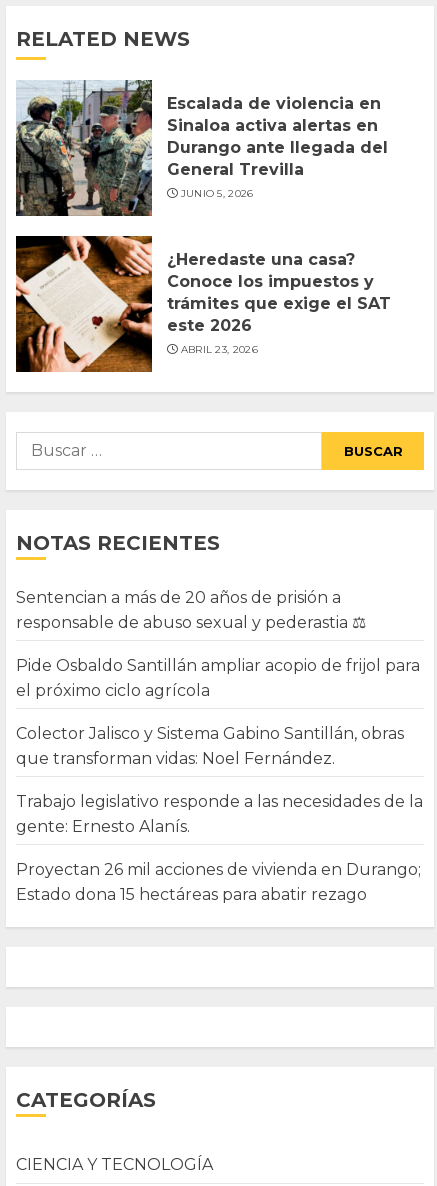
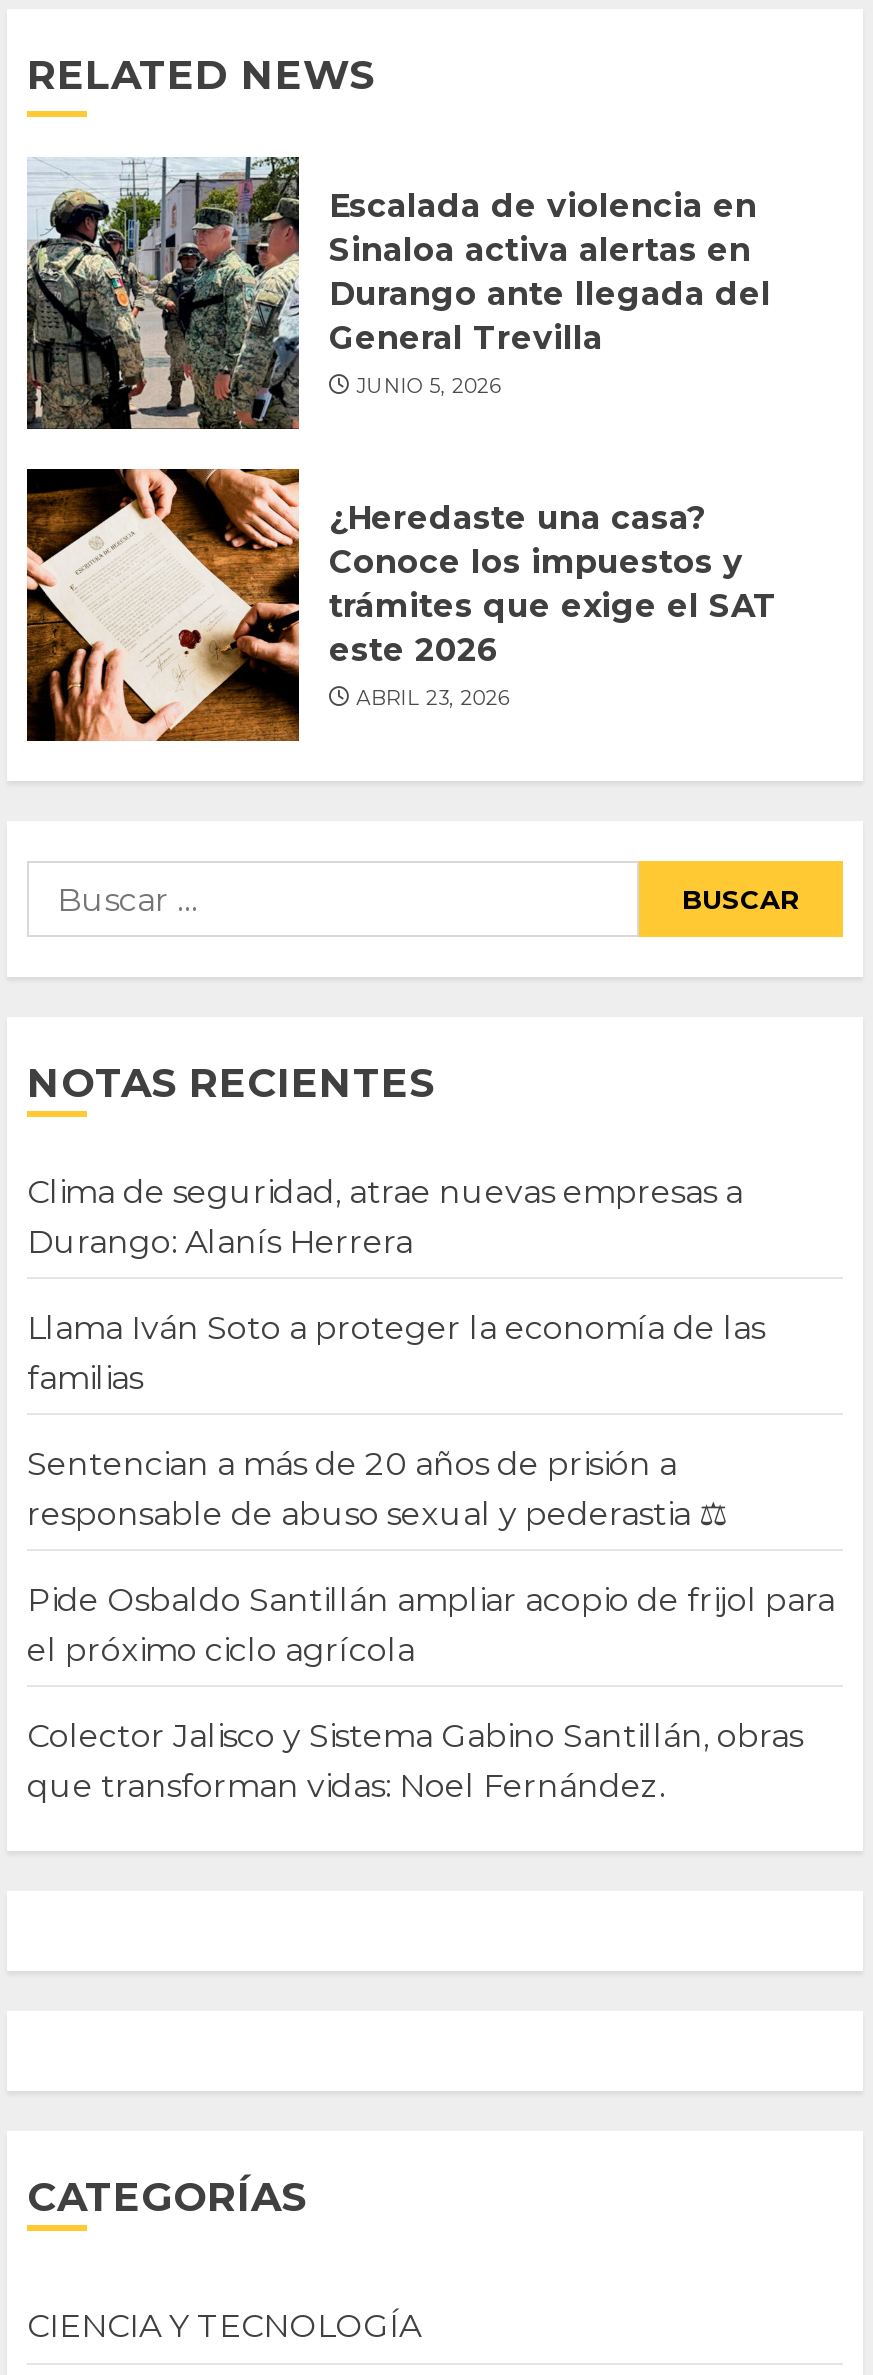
+ Clima de seguridad, atrae nuevas empresas a
+ Durango: Alanís Herrera
+ Llama Iván Soto a proteger la economía de las
+ familias

moved down: Sentencian a más de 20 años de prisión a | Pide Osbaldo Santillán ampliar acopio de frijol para | el próximo ciclo agrícola | Colector Jalisco y Sistema Gabino Santillán, obras | que transforman vidas: Noel Fernández.

- Trabajo legislativo responde a las necesidades de la
- gente: Ernesto Alanís.
- Proyectan 26 mil acciones de vivienda en Durango;
- Estado dona 15 hectáreas para abatir rezago
